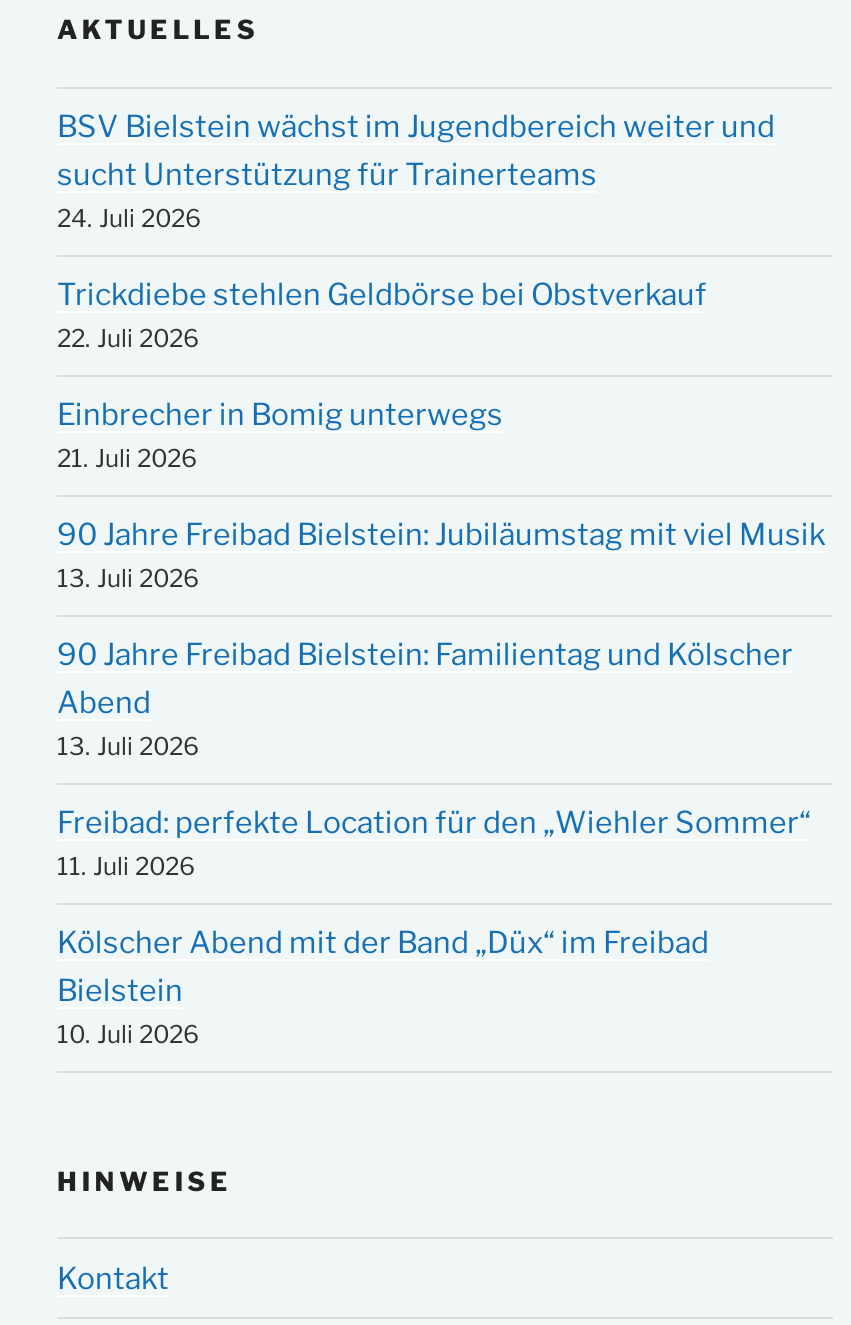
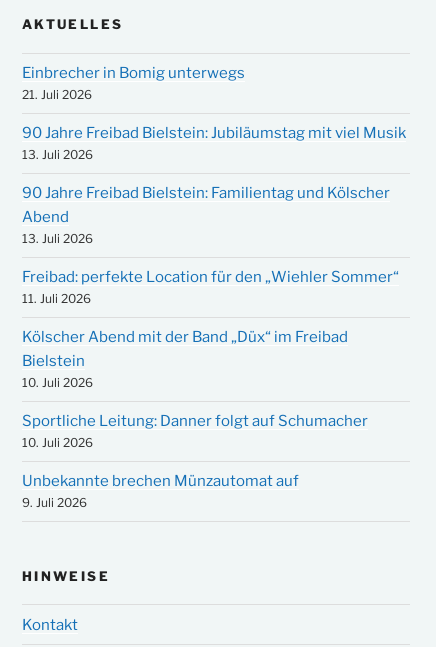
- BSV Bielstein wächst im Jugendbereich weiter und
- sucht Unterstützung für Trainerteams
- 24. Juli 2026
- Trickdiebe stehlen Geldbörse bei Obstverkauf
- 22. Juli 2026

moved up: Einbrecher in Bomig unterwegs | 21. Juli 2026 | 90 Jahre Freibad Bielstein: Jubiläumstag mit viel Musik | ... | Bielstein | 10. Juli 2026

+ Sportliche Leitung: Danner folgt auf Schumacher
+ 10. Juli 2026
+ Unbekannte brechen Münzautomat auf
+ 9. Juli 2026
